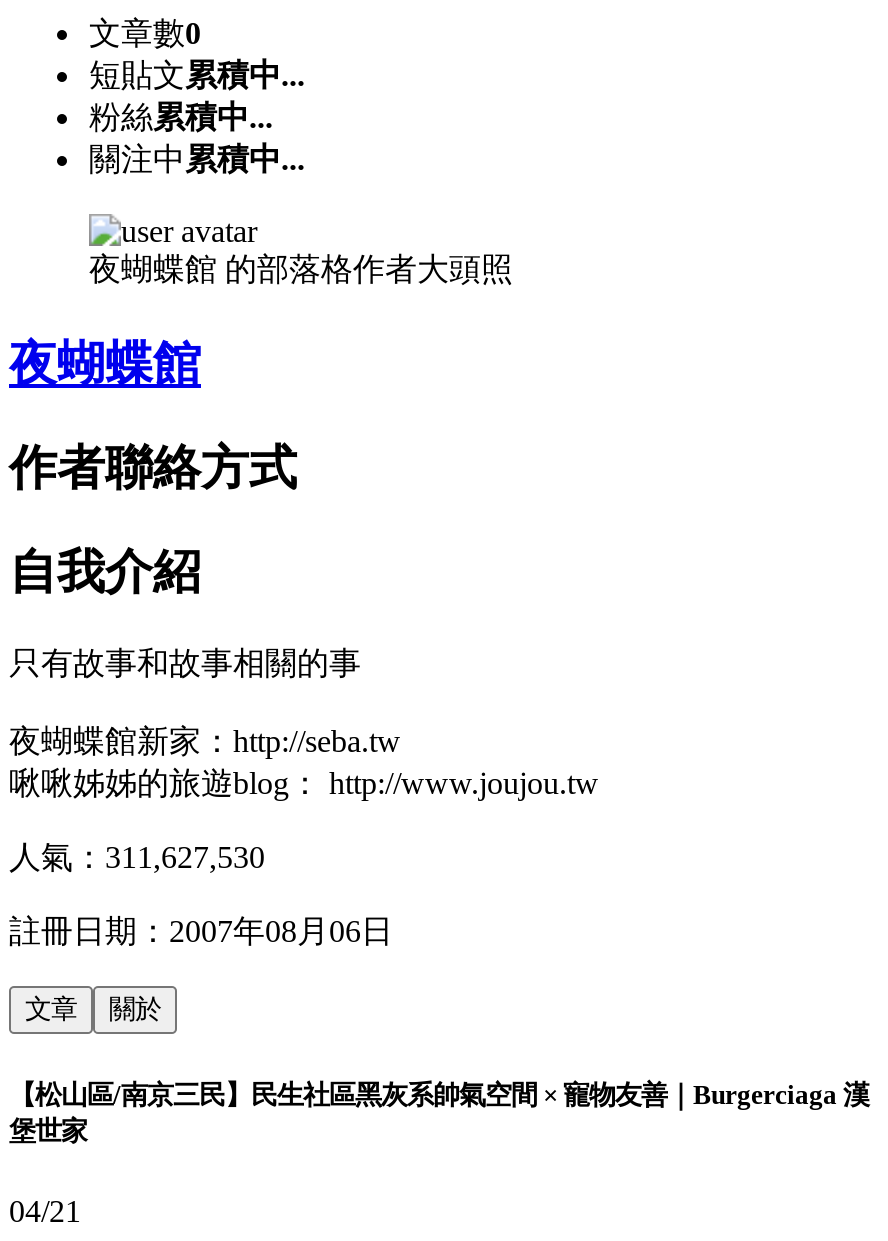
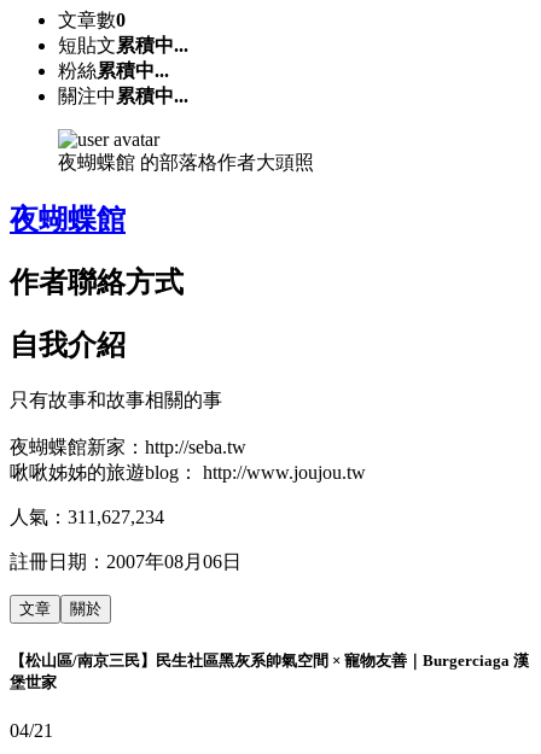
- 人氣：311,627,530
+ 人氣：311,627,234
